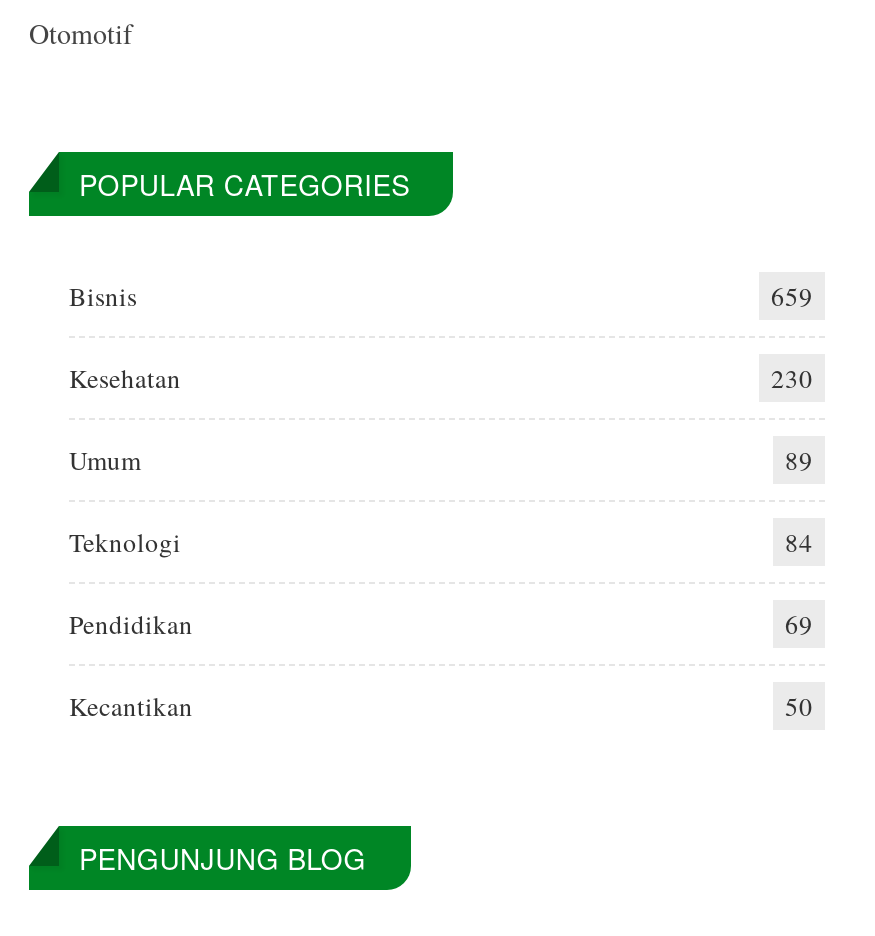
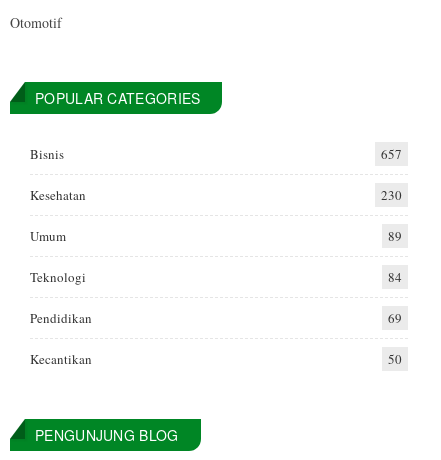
- 659
+ 657
